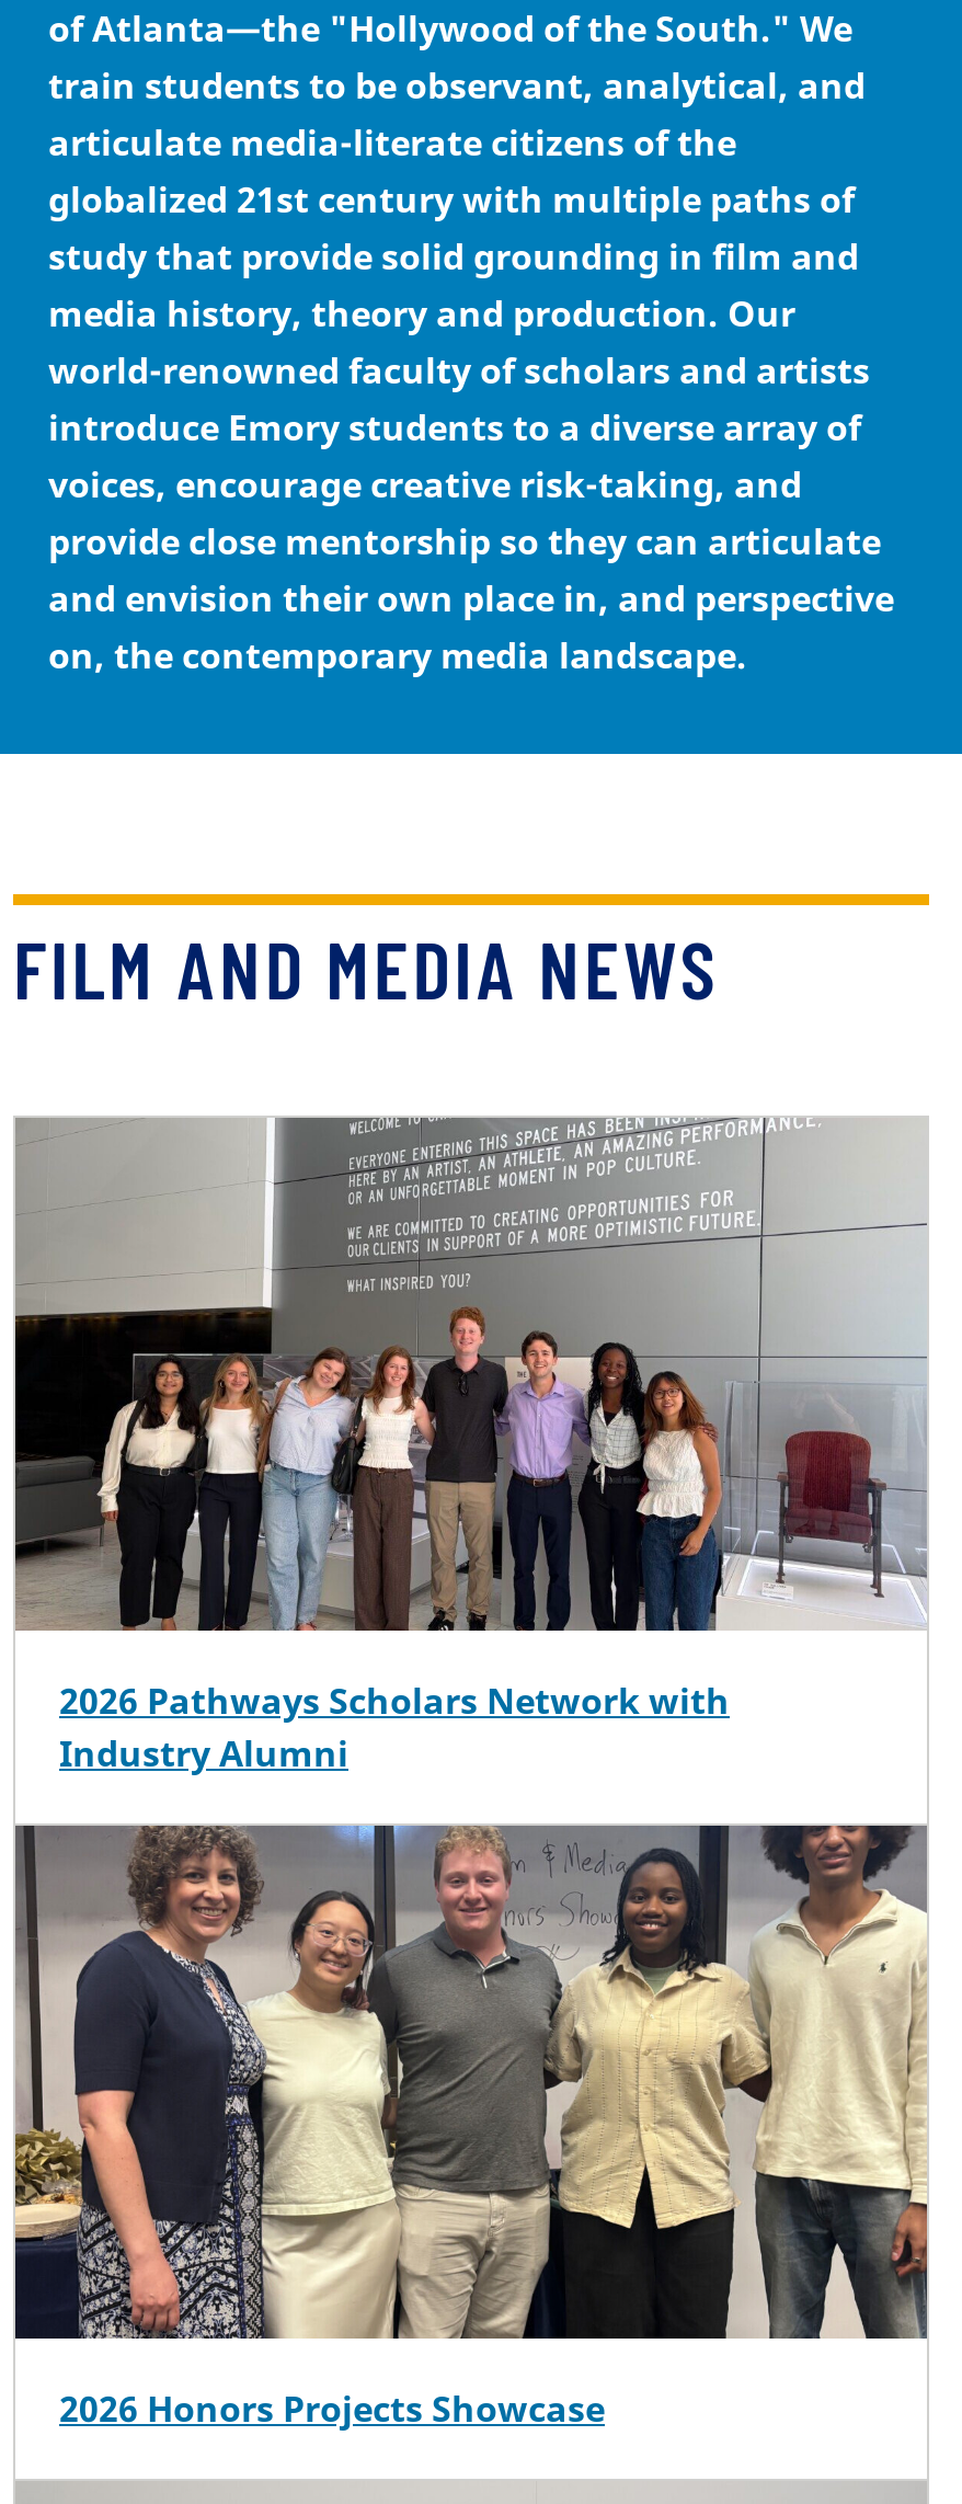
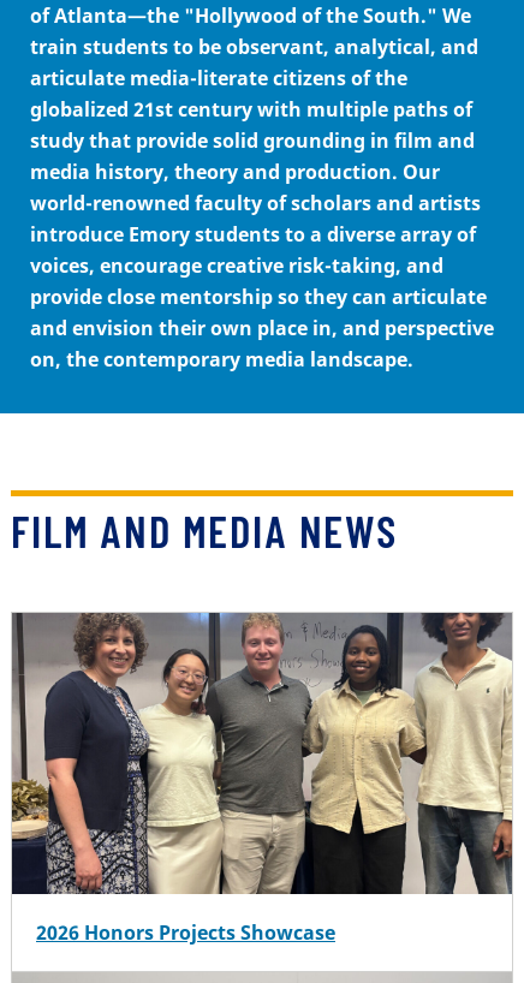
- [image]
- 2026 Pathways Scholars Network with
- Industry Alumni
